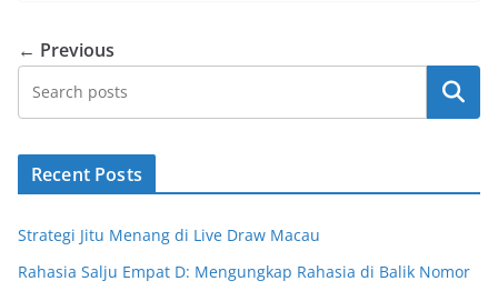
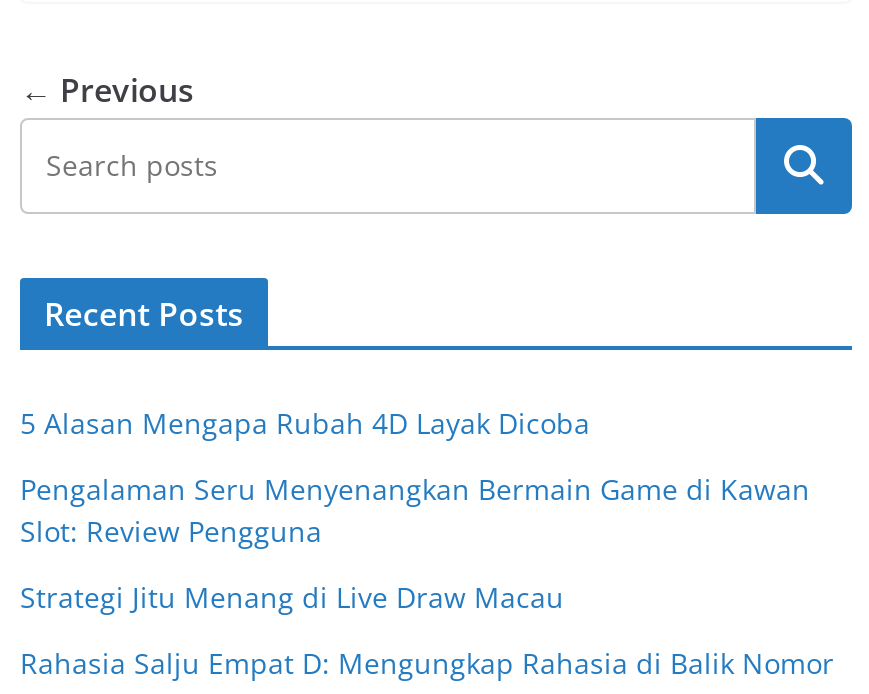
+ 5 Alasan Mengapa Rubah 4D Layak Dicoba
+ Pengalaman Seru Menyenangkan Bermain Game di Kawan
+ Slot: Review Pengguna
